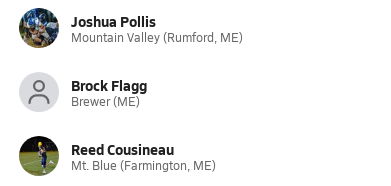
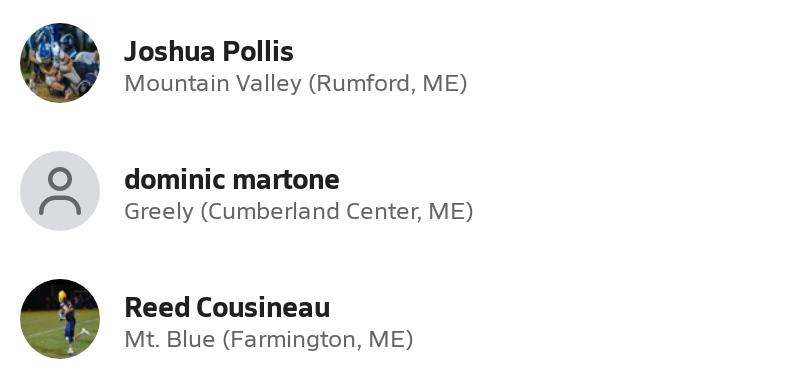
- Brock Flagg
- Brewer (ME)
+ dominic martone
+ Greely (Cumberland Center, ME)
